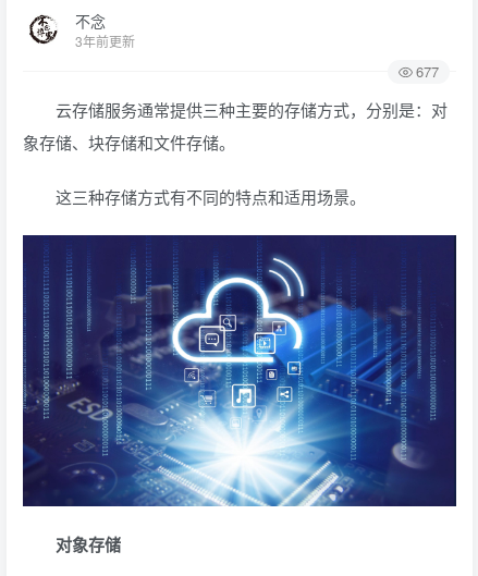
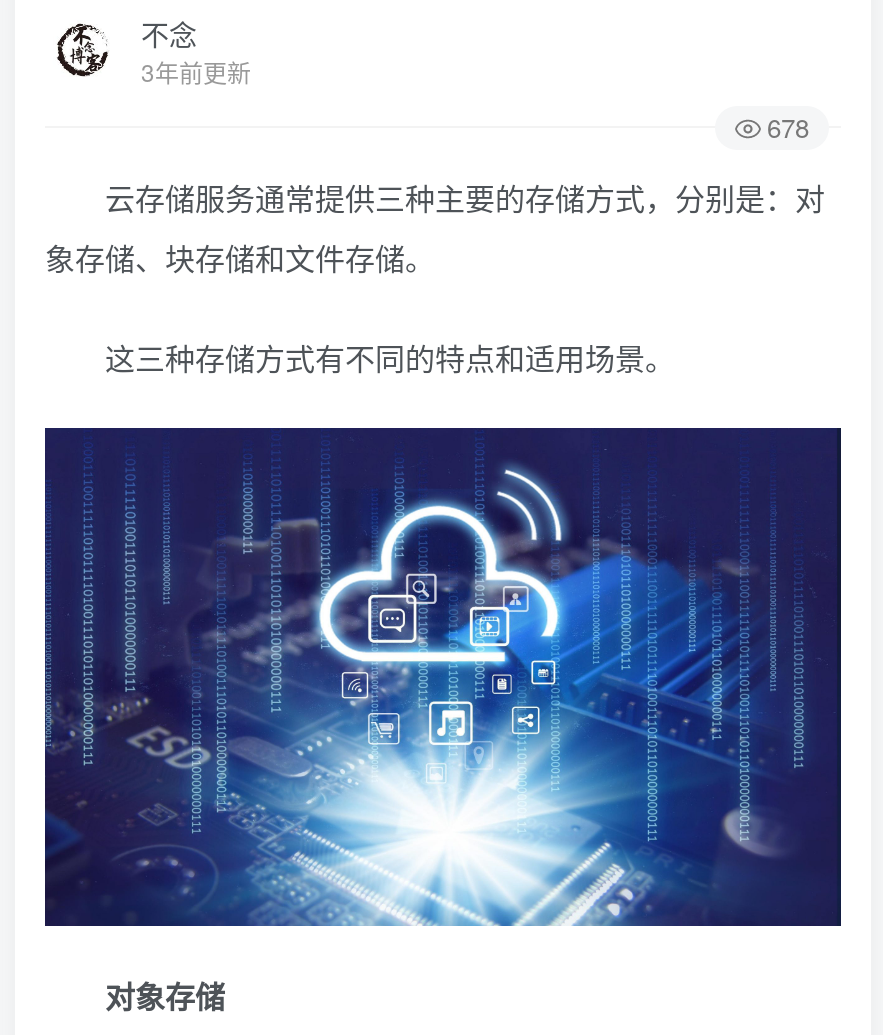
- 677
+ 678
